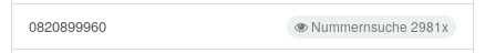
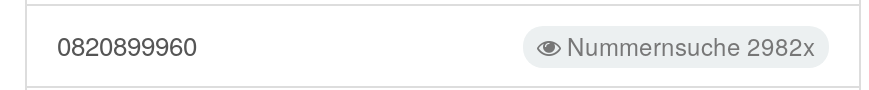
- Nummernsuche 2981x
+ Nummernsuche 2982x
